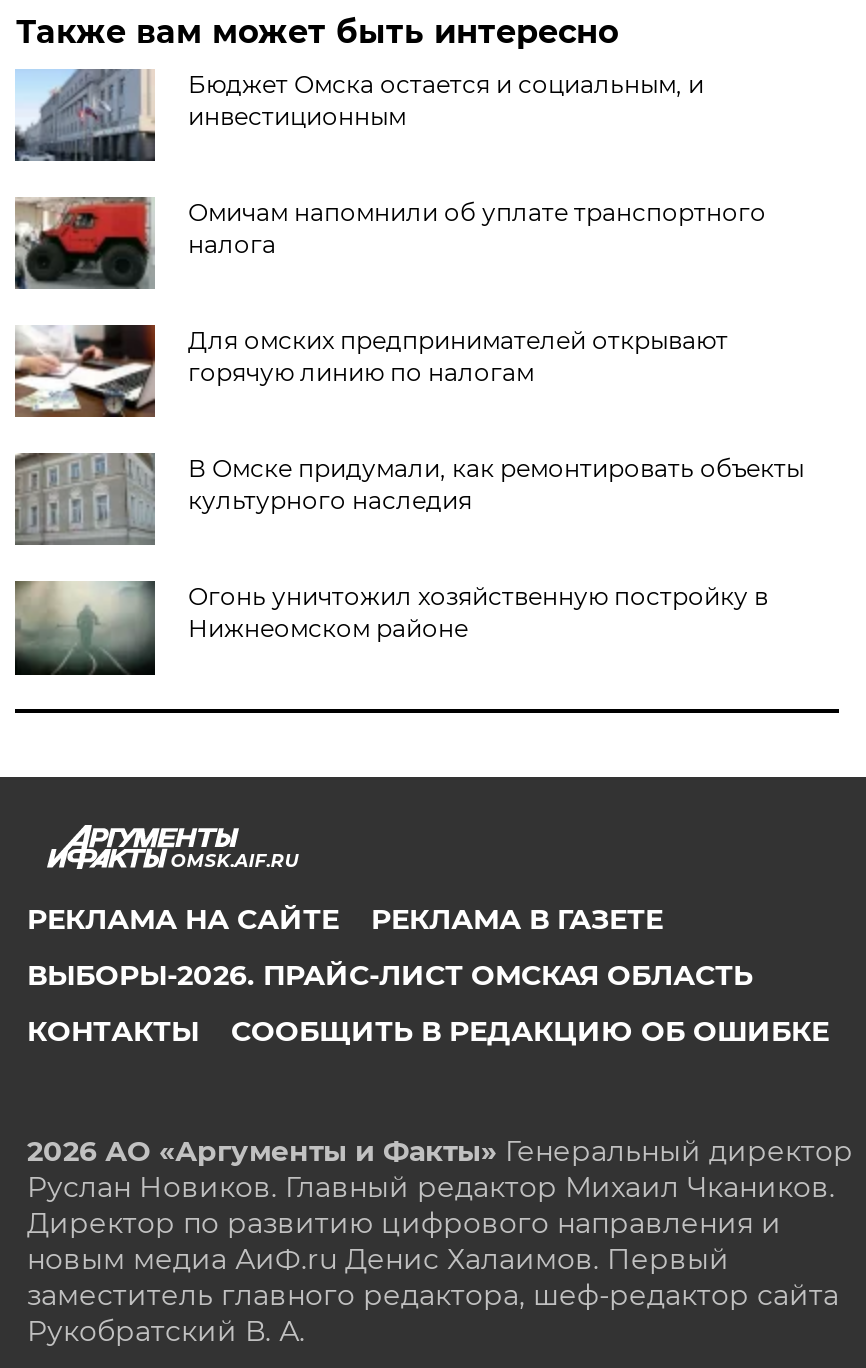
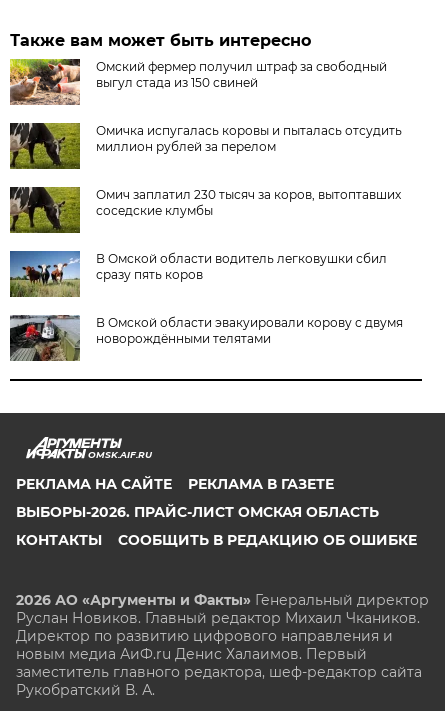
- [image]
- Бюджет Омска остается и социальным, и
- инвестиционным
+ [image]
+ Омский фермер получил штраф за свободный
+ выгул стада из 150 свиней

- [image]
- Омичам напомнили об уплате транспортного
- налога
+ [image]
+ Омичка испугалась коровы и пыталась отсудить
+ миллион рублей за перелом

- [image]
- Для омских предпринимателей открывают
- горячую линию по налогам
+ [image]
+ Омич заплатил 230 тысяч за коров, вытоптавших
+ соседские клумбы

- [image]
- В Омске придумали, как ремонтировать объекты
- культурного наследия
+ [image]
+ В Омской области водитель легковушки сбил
+ сразу пять коров

- [image]
- Огонь уничтожил хозяйственную постройку в
- Нижнеомском районе
+ [image]
+ В Омской области эвакуировали корову с двумя
+ новорождёнными телятами
